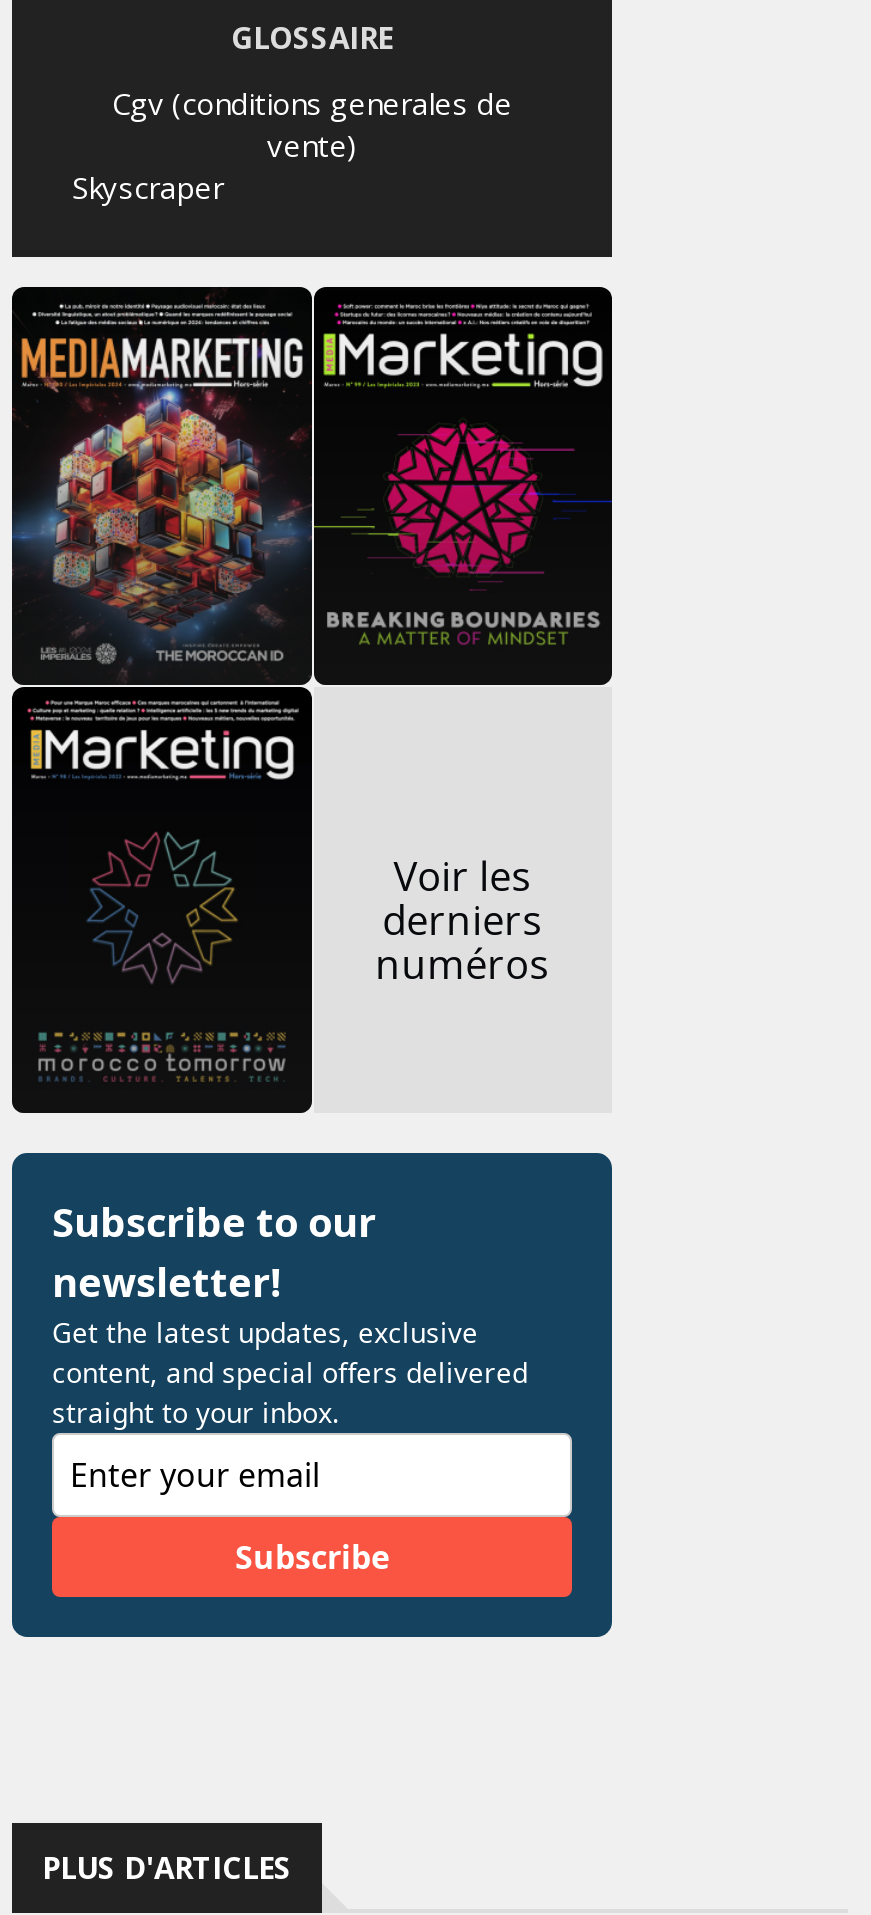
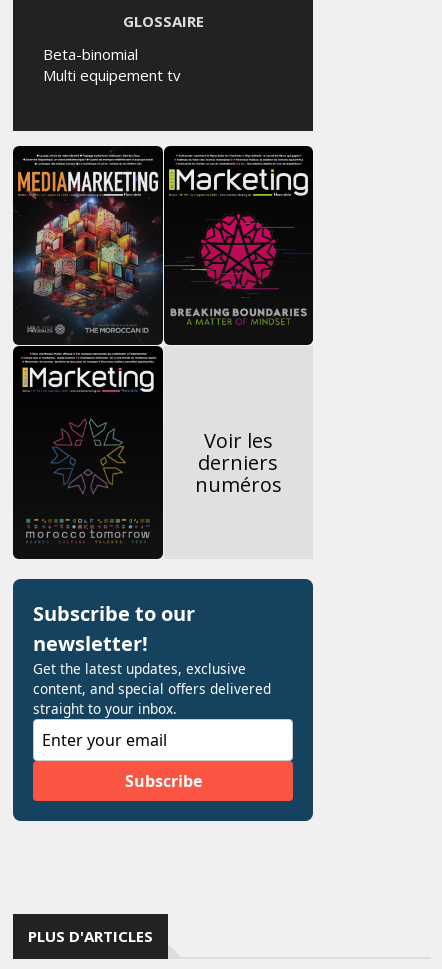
- Cgv (conditions generales de
- vente)
- Skyscraper
+ Beta-binomial
+ Multi equipement tv
